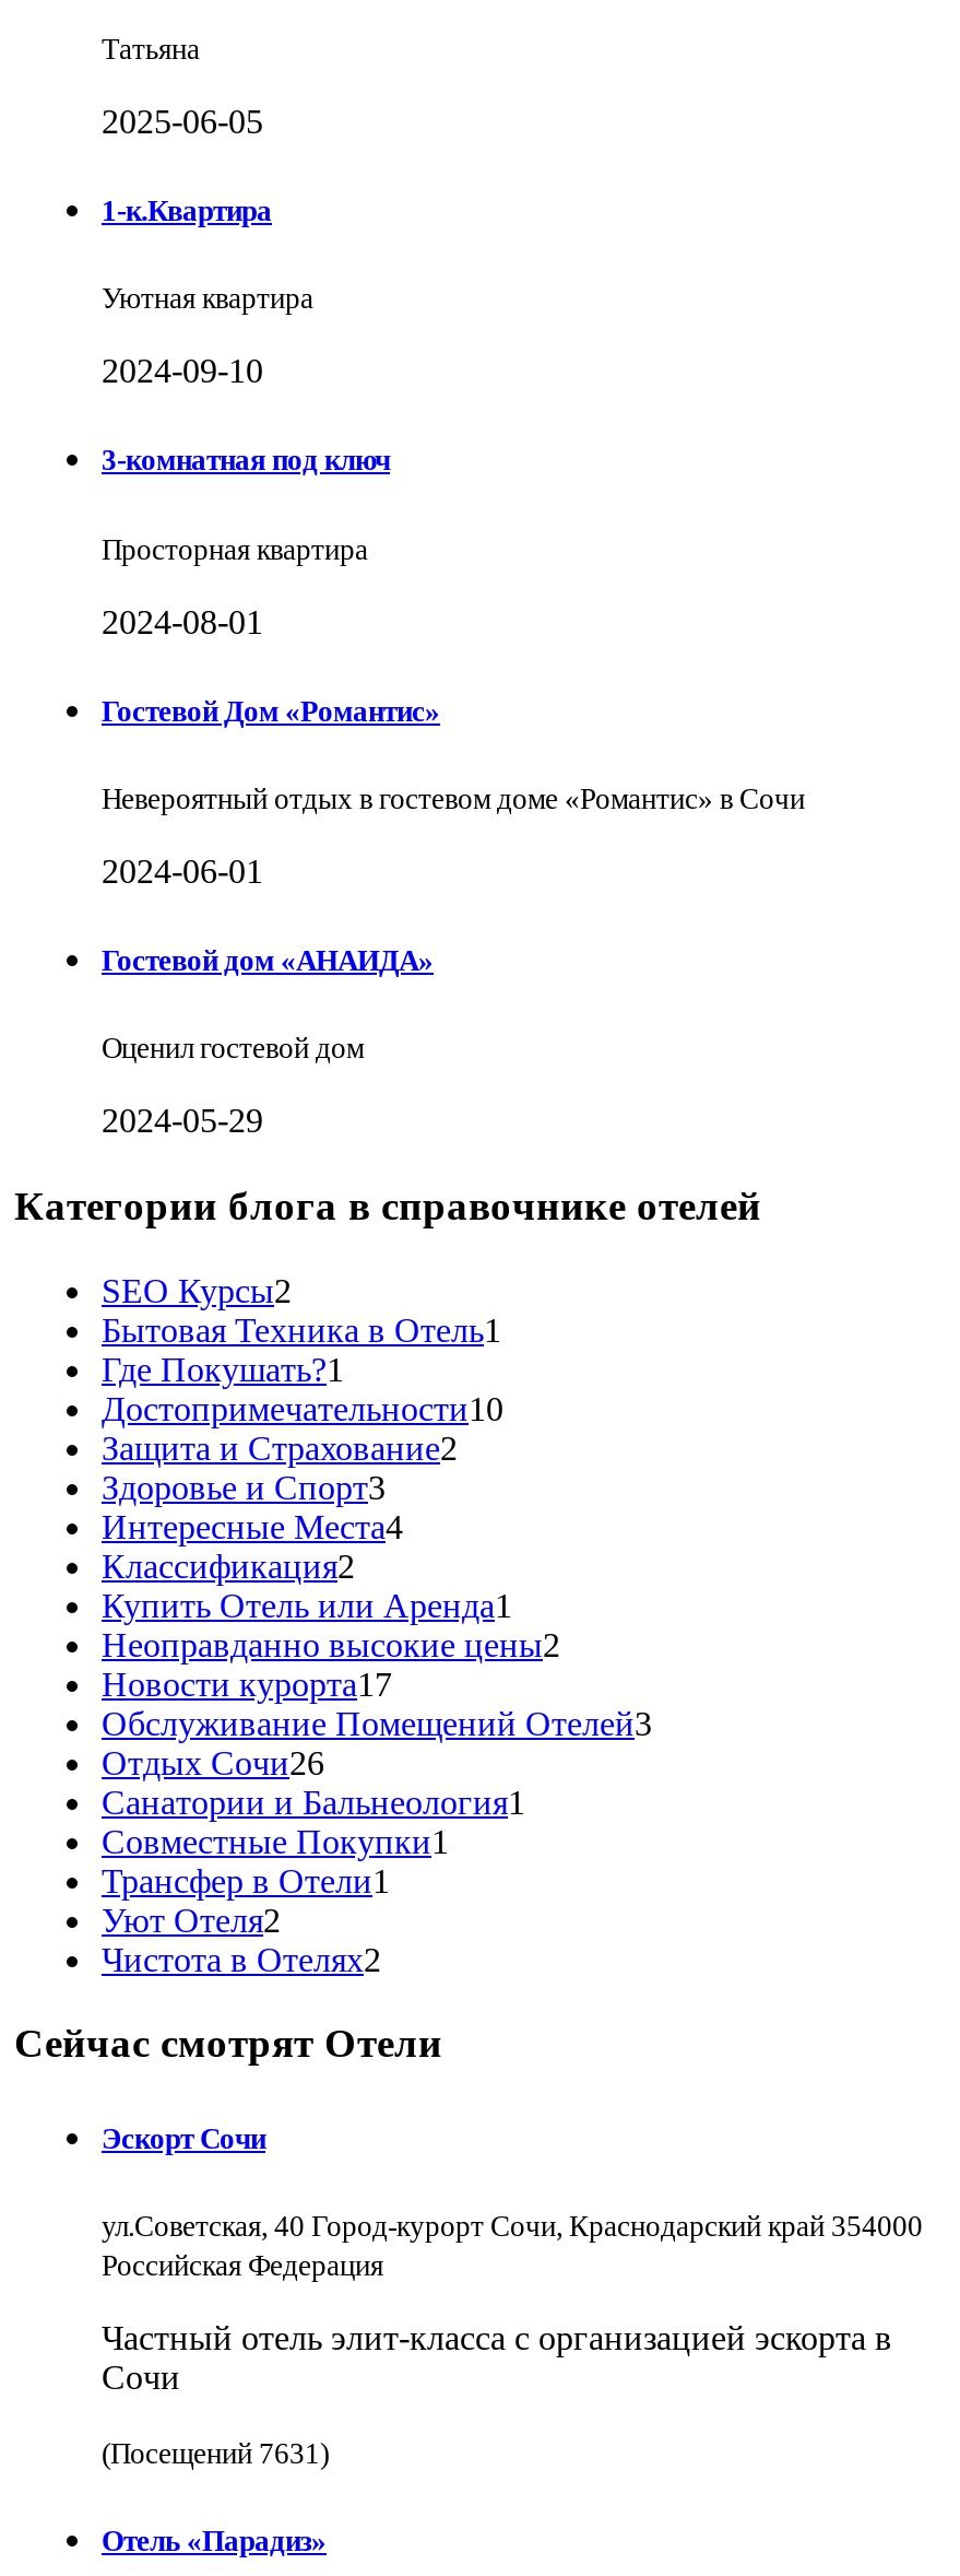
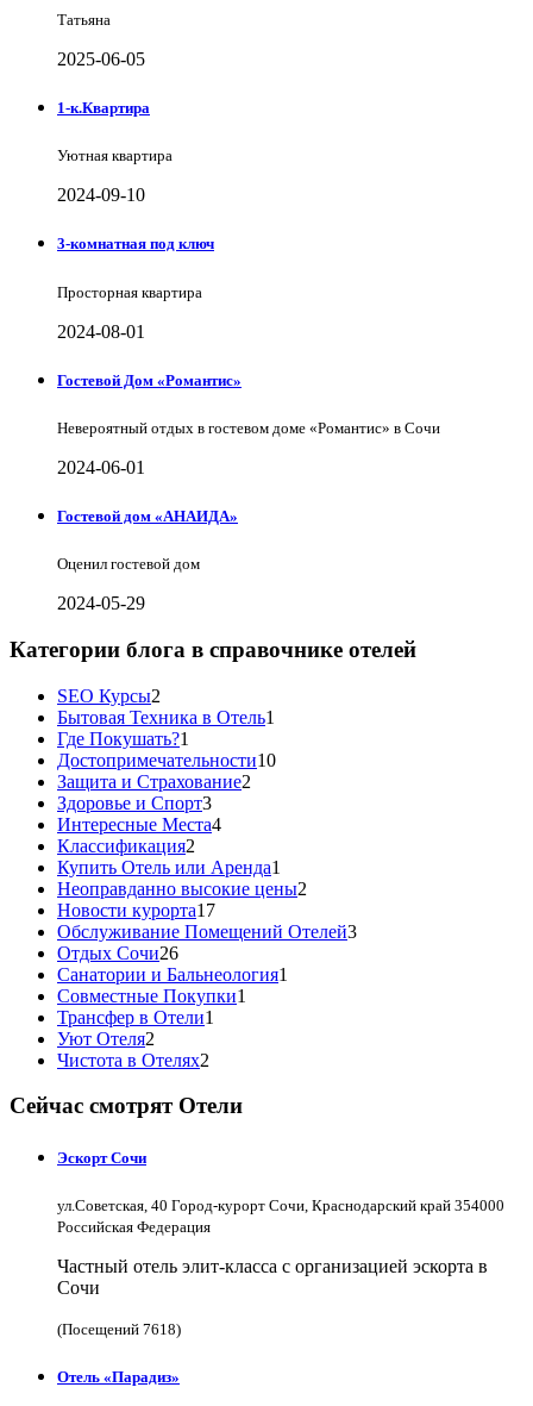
- (Посещений 7631)
+ (Посещений 7618)
